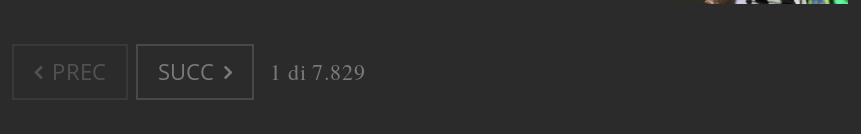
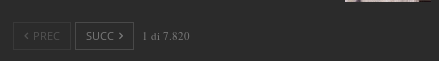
- 1 di 7.829
+ 1 di 7.820
